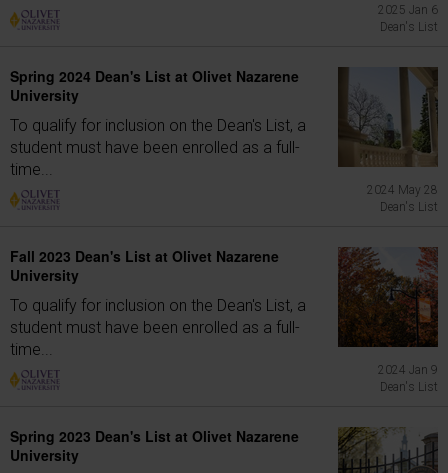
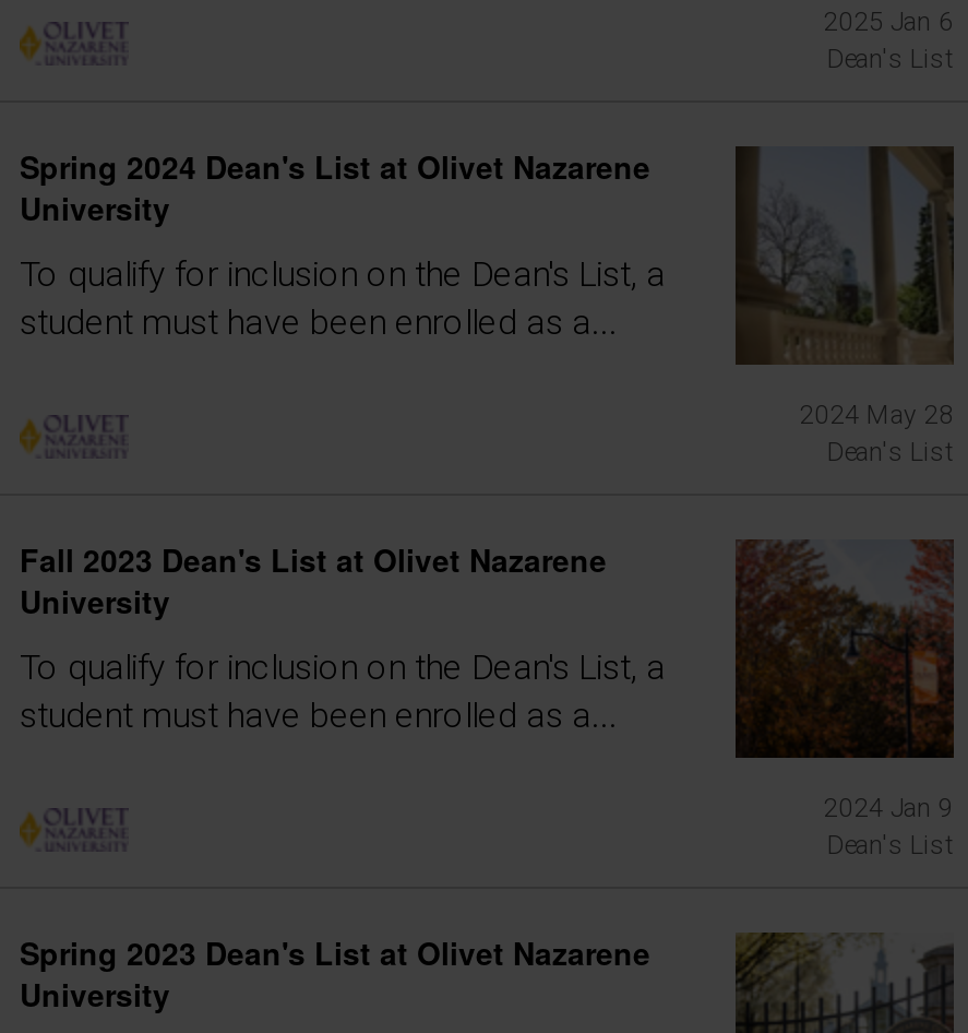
- student must have been enrolled as a full-
- time...
+ student must have been enrolled as a...

- student must have been enrolled as a full-
- time...
+ student must have been enrolled as a...
